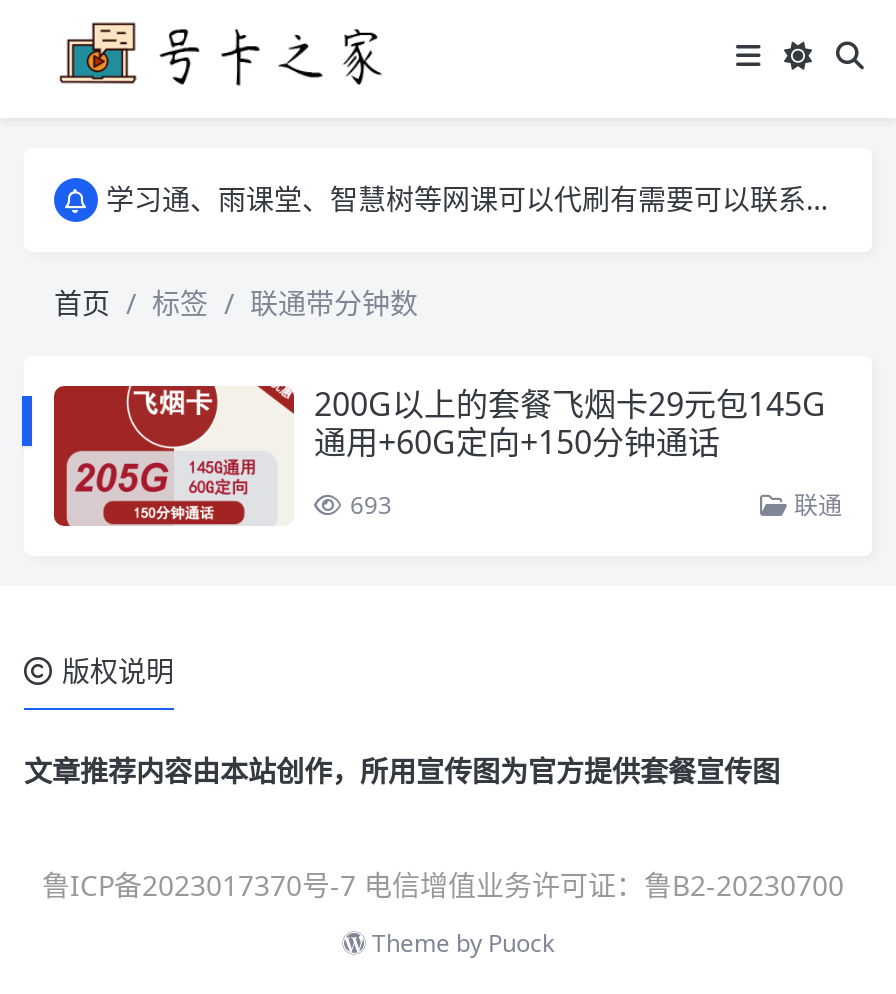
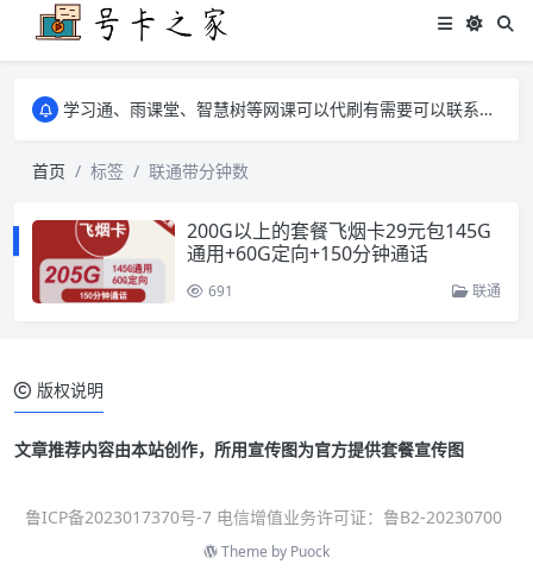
- 693
+ 691
